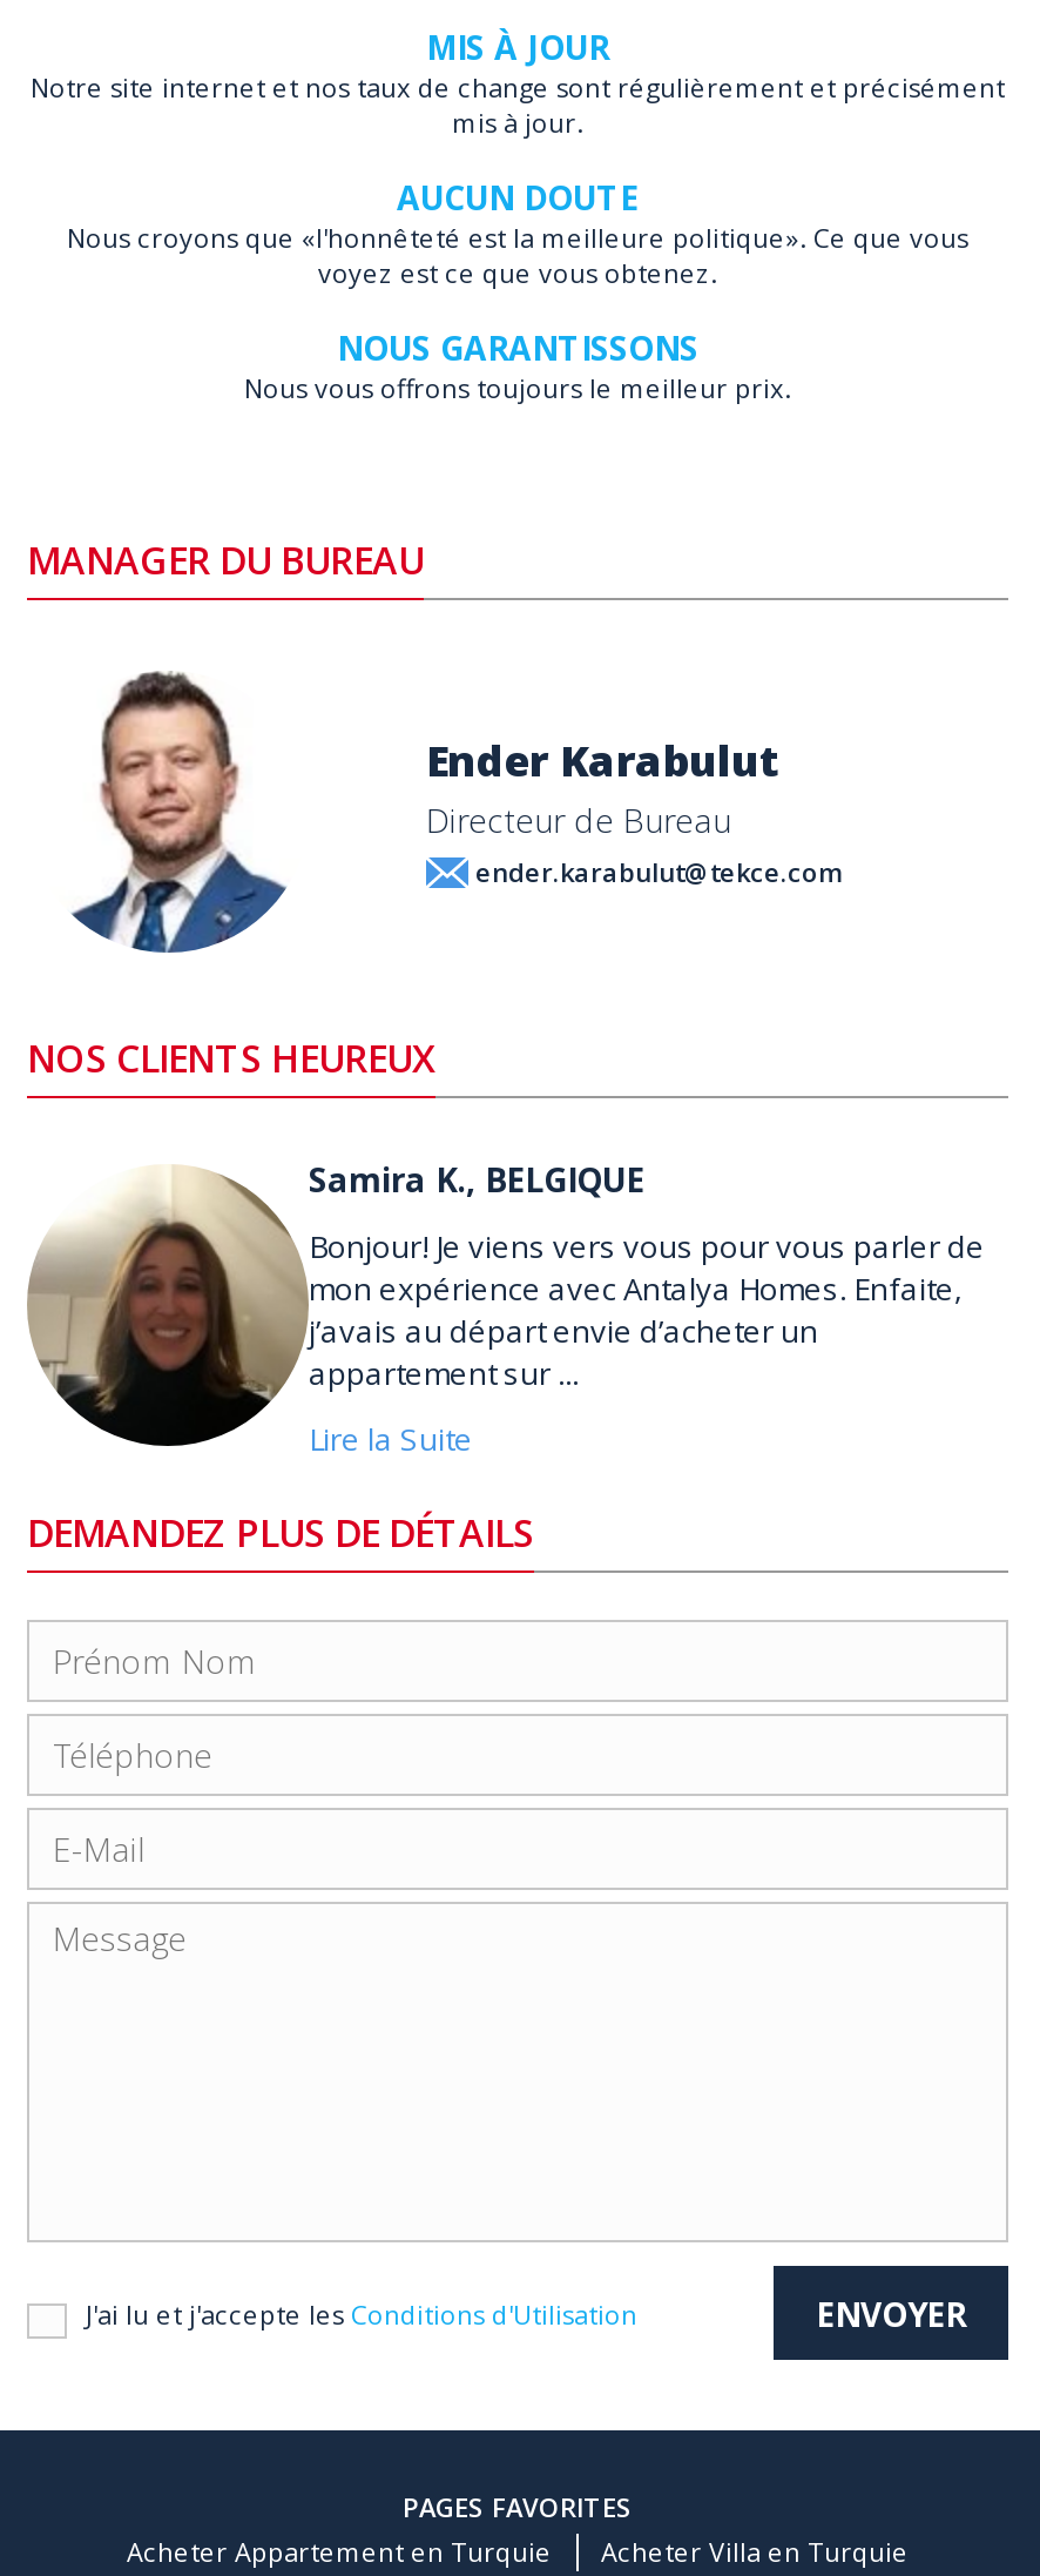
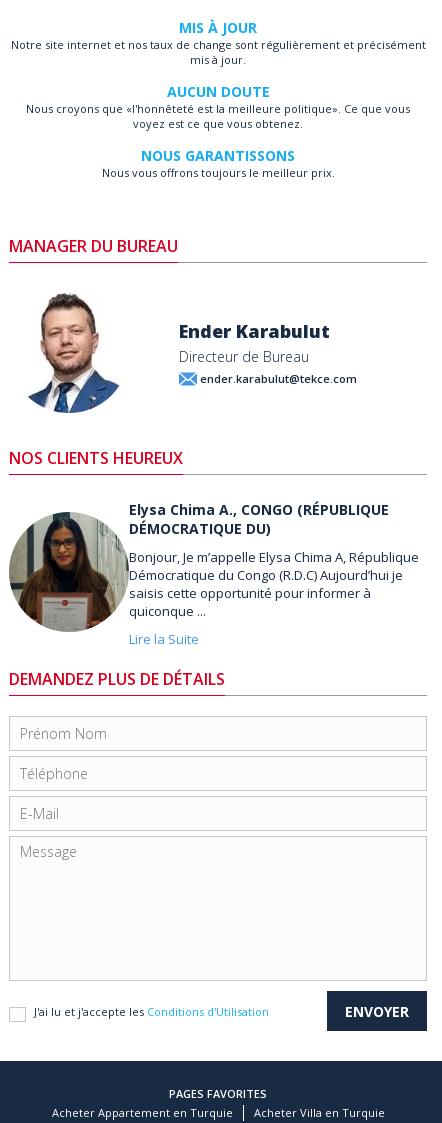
- [image]
- Samira K., BELGIQUE
+ [image]
+ Elysa Chima A., CONGO (RÉPUBLIQUE
+ DÉMOCRATIQUE DU)

- Bonjour! Je viens vers vous pour vous parler de
- mon expérience avec Antalya Homes. Enfaite,
- j’avais au départ envie d’acheter un
- appartement sur ...
+ Bonjour, Je m’appelle Elysa Chima A, République
+ Démocratique du Congo (R.D.C) Aujourd’hui je
+ saisis cette opportunité pour informer à
+ quiconque ...
